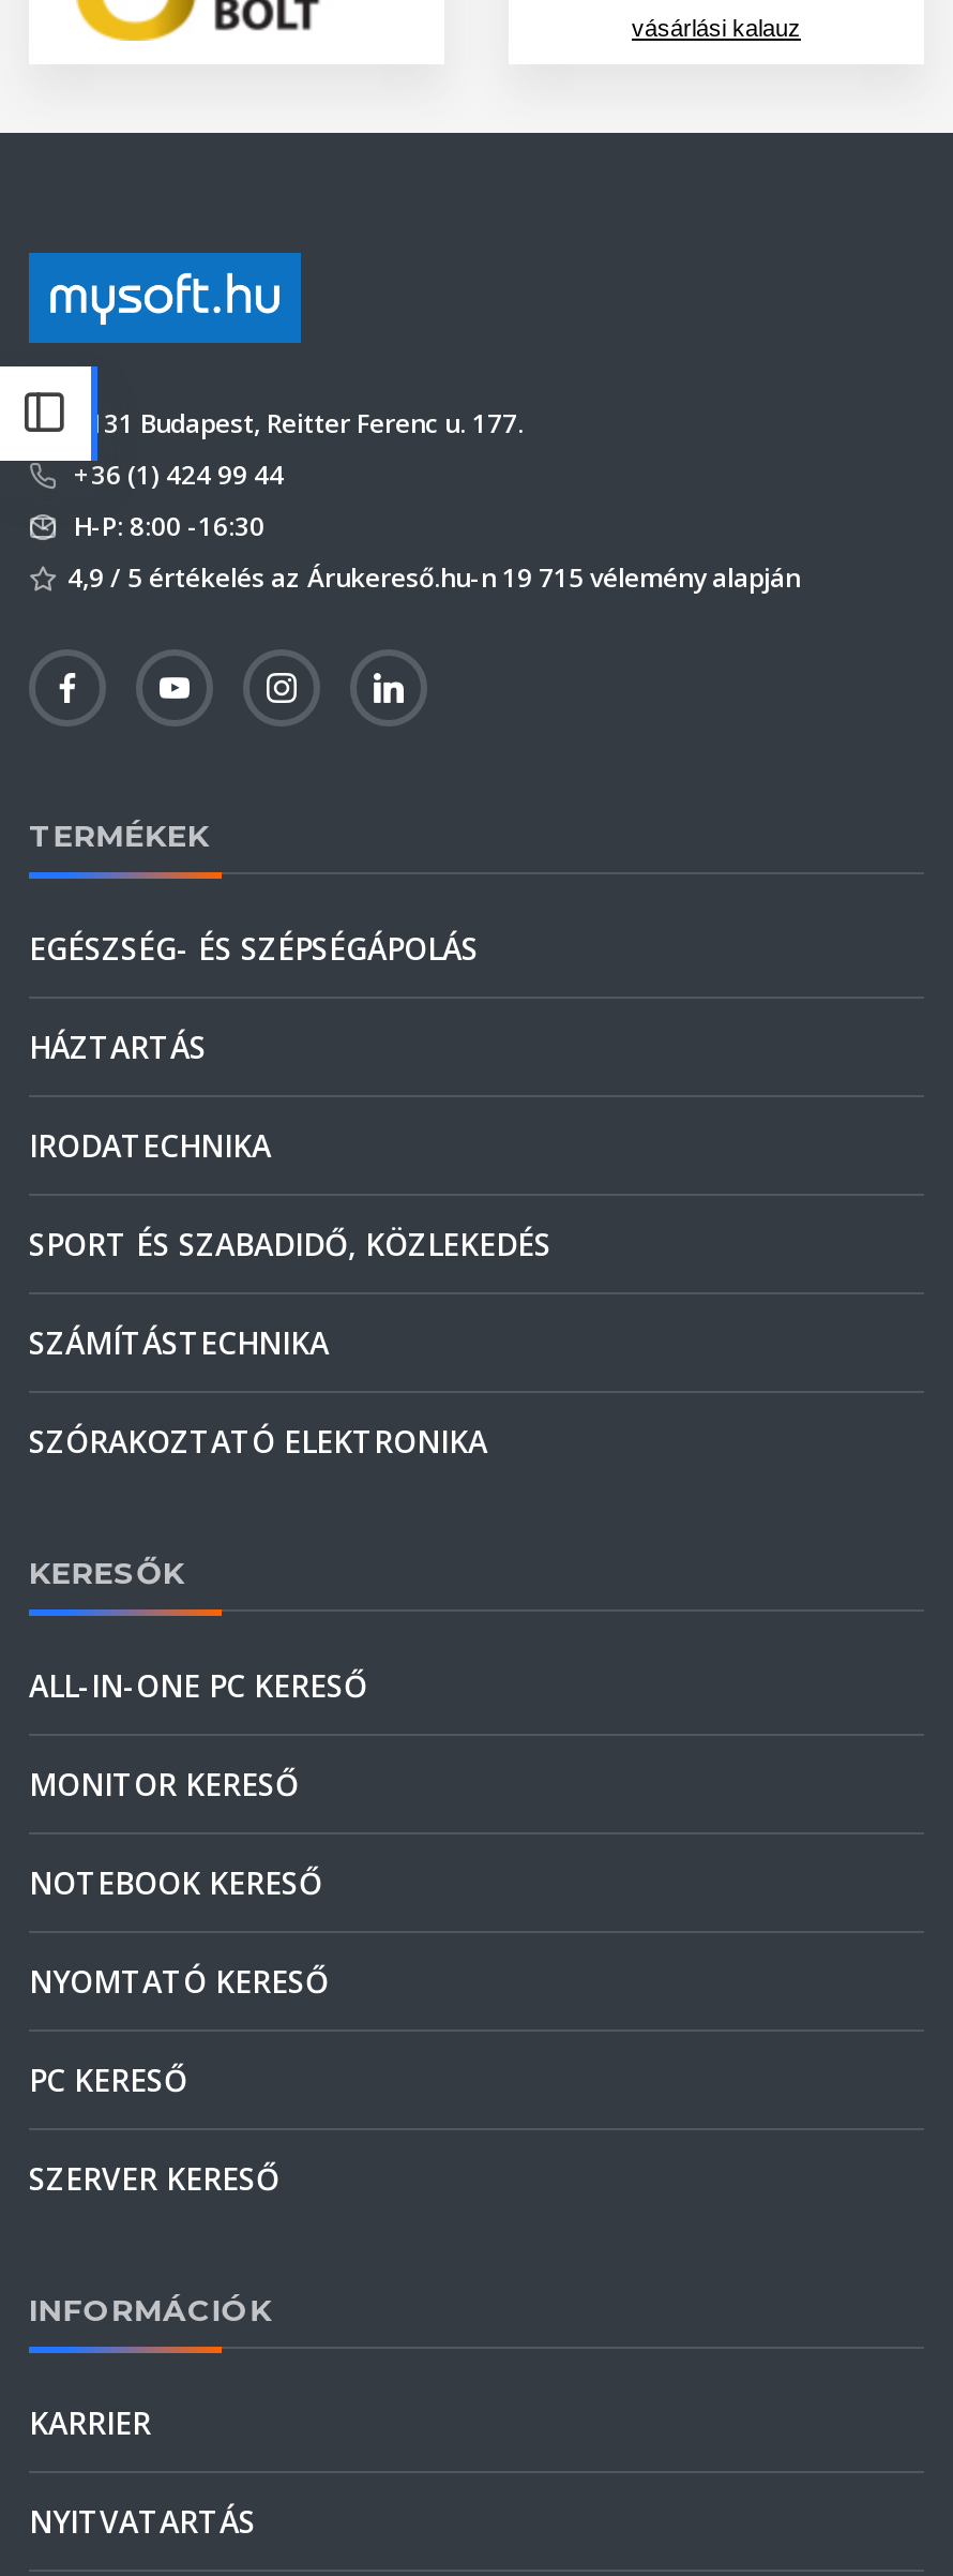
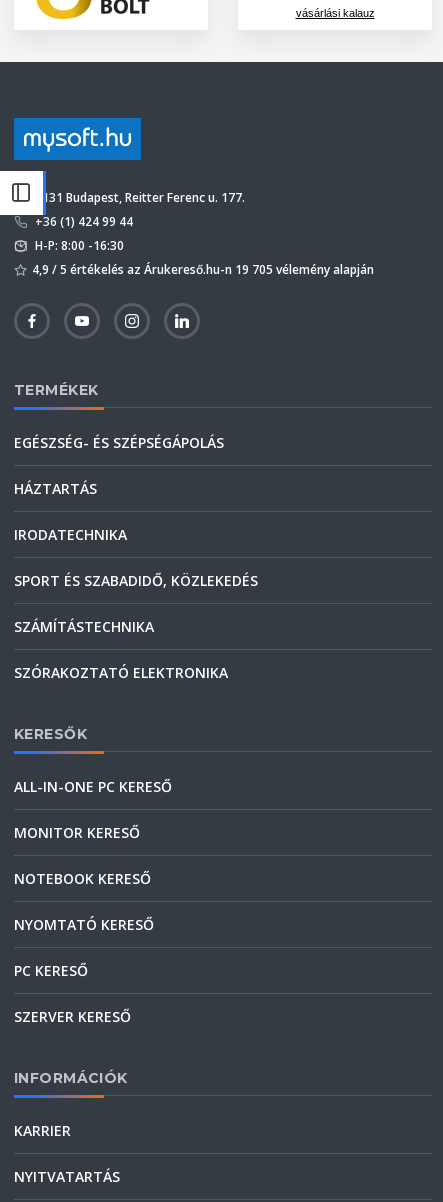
- 4,9 / 5 értékelés az Árukereső.hu-n 19 715 vélemény alapján
+ 4,9 / 5 értékelés az Árukereső.hu-n 19 705 vélemény alapján
